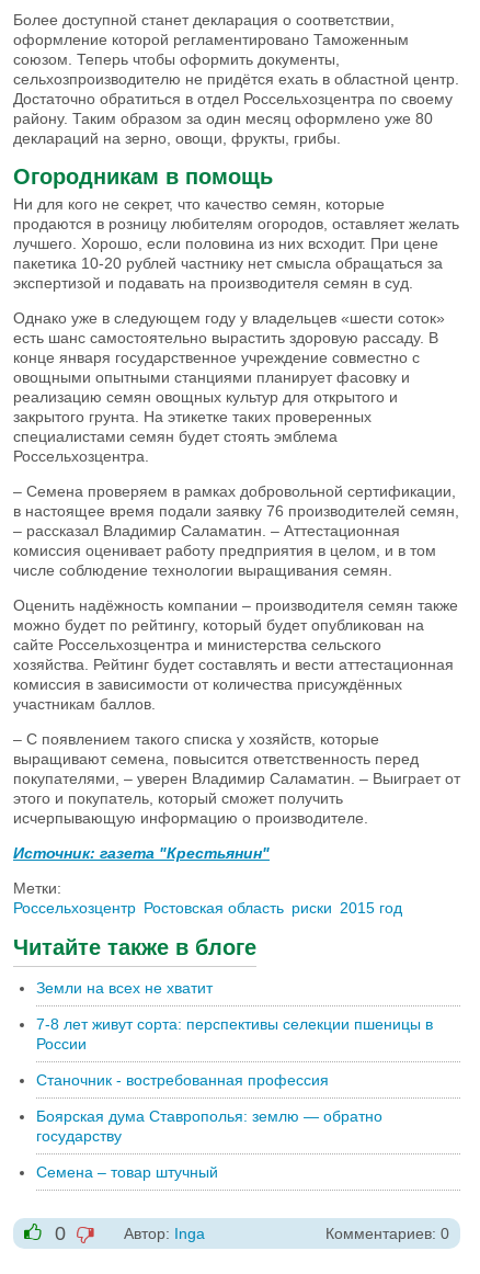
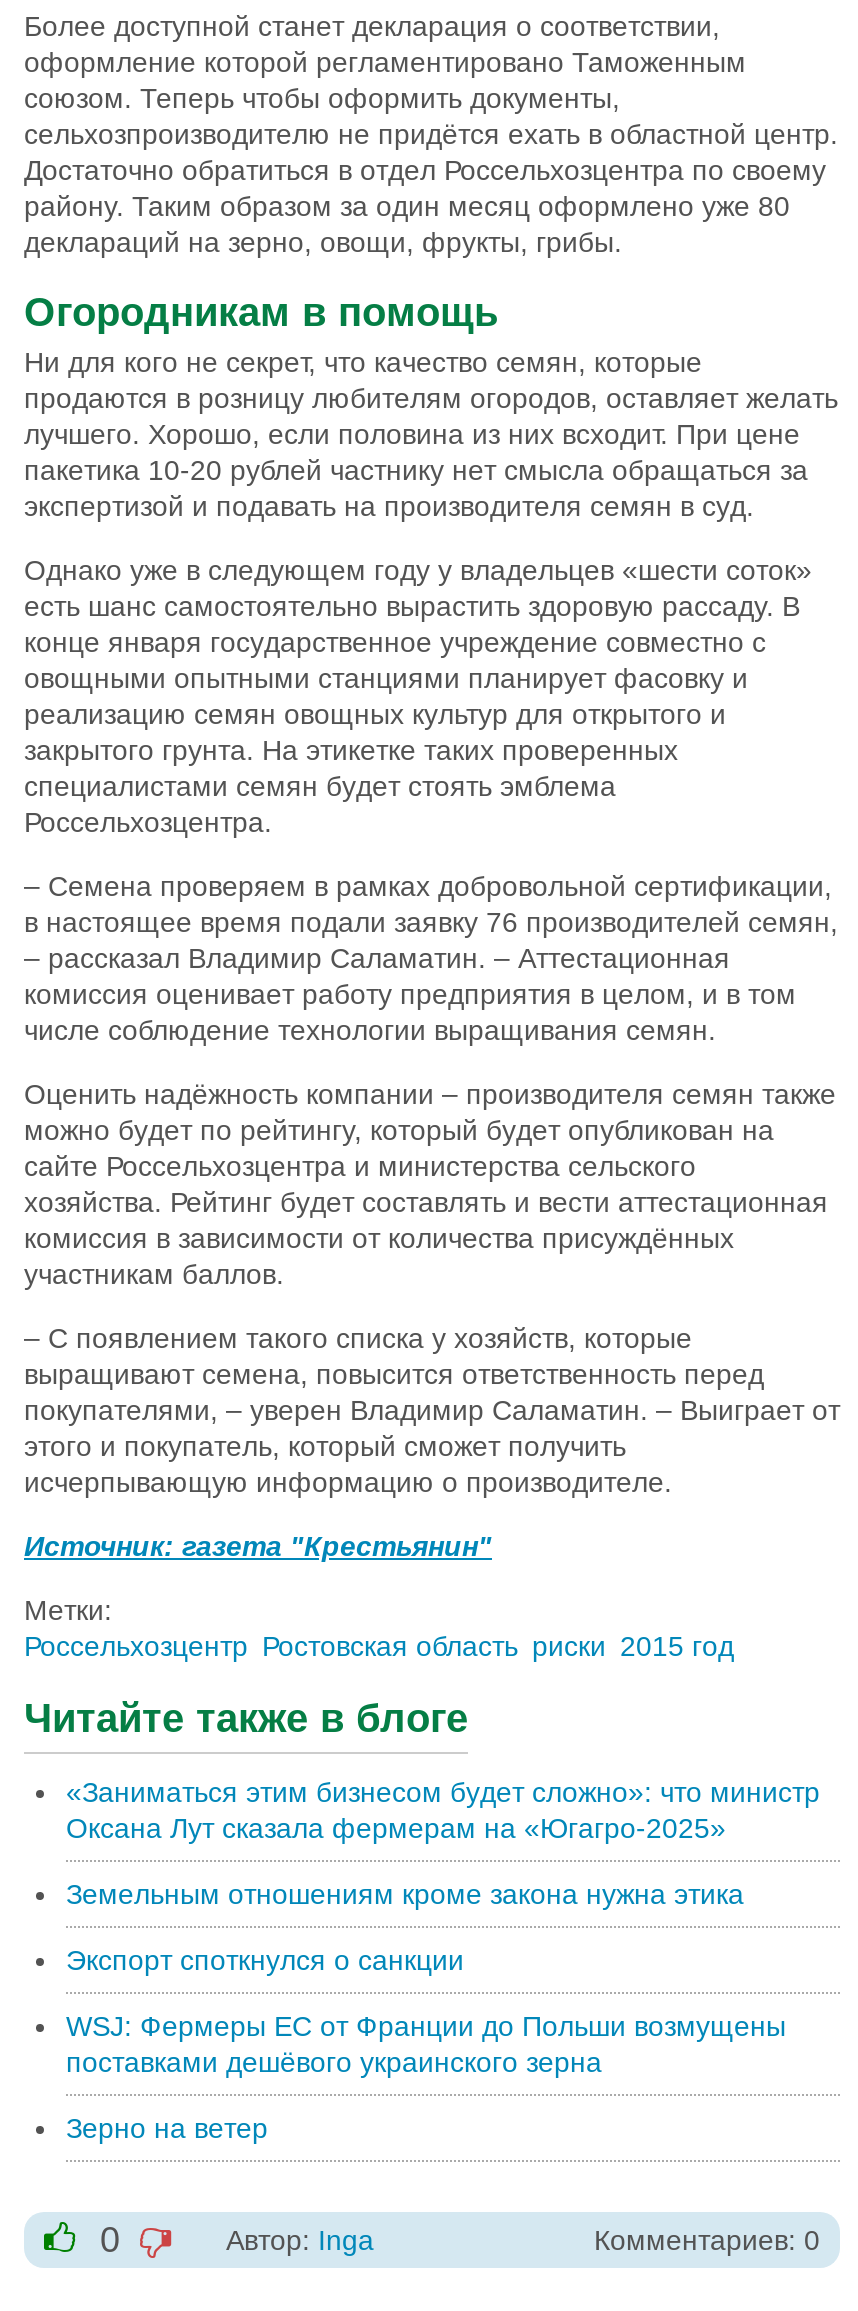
- Земли на всех не хватит
+ «Заниматься этим бизнесом будет сложно»: что министр
+ Оксана Лут сказала фермерам на «Югагро-2025»

- 7-8 лет живут сорта: перспективы селекции пшеницы в
- России
+ Земельным отношениям кроме закона нужна этика

- Станочник - востребованная профессия
+ Экспорт споткнулся о санкции

- Боярская дума Ставрополья: землю — обратно
- государству
+ WSJ: Фермеры ЕС от Франции до Польши возмущены
+ поставками дешёвого украинского зерна

- Семена – товар штучный
+ Зерно на ветер
